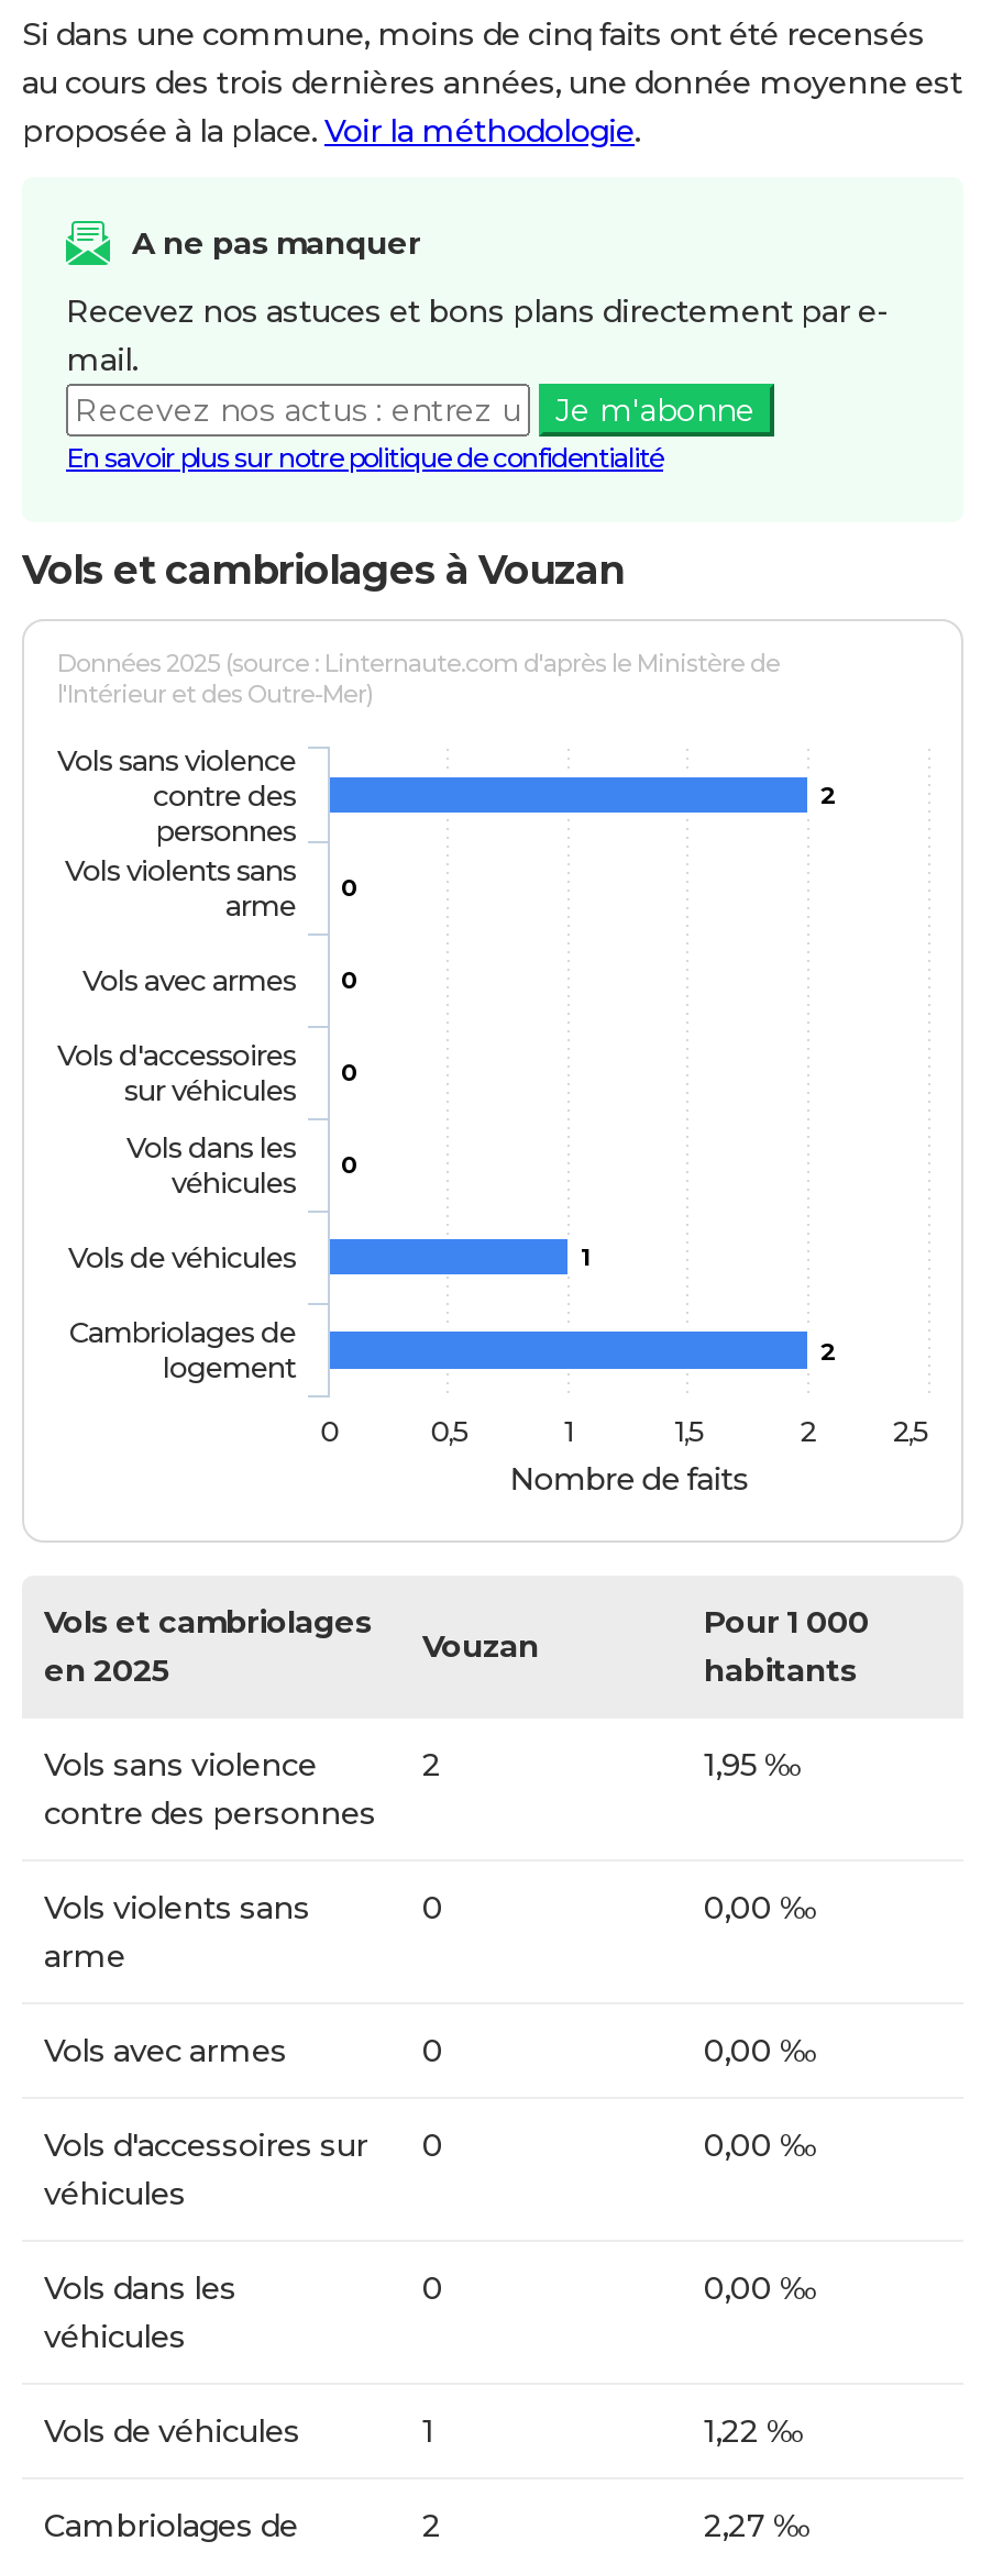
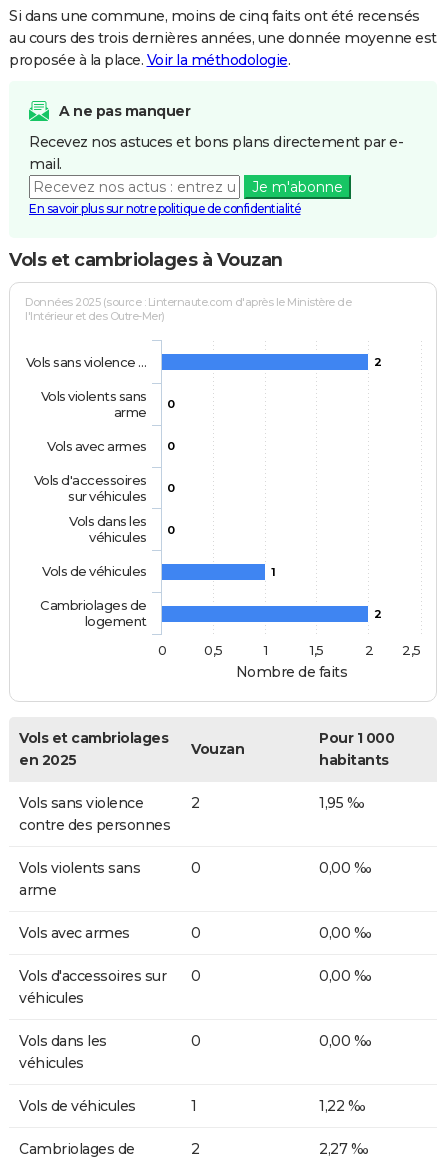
- Vols sans violence
- contre des
- personnes
+ Vols sans violence …
